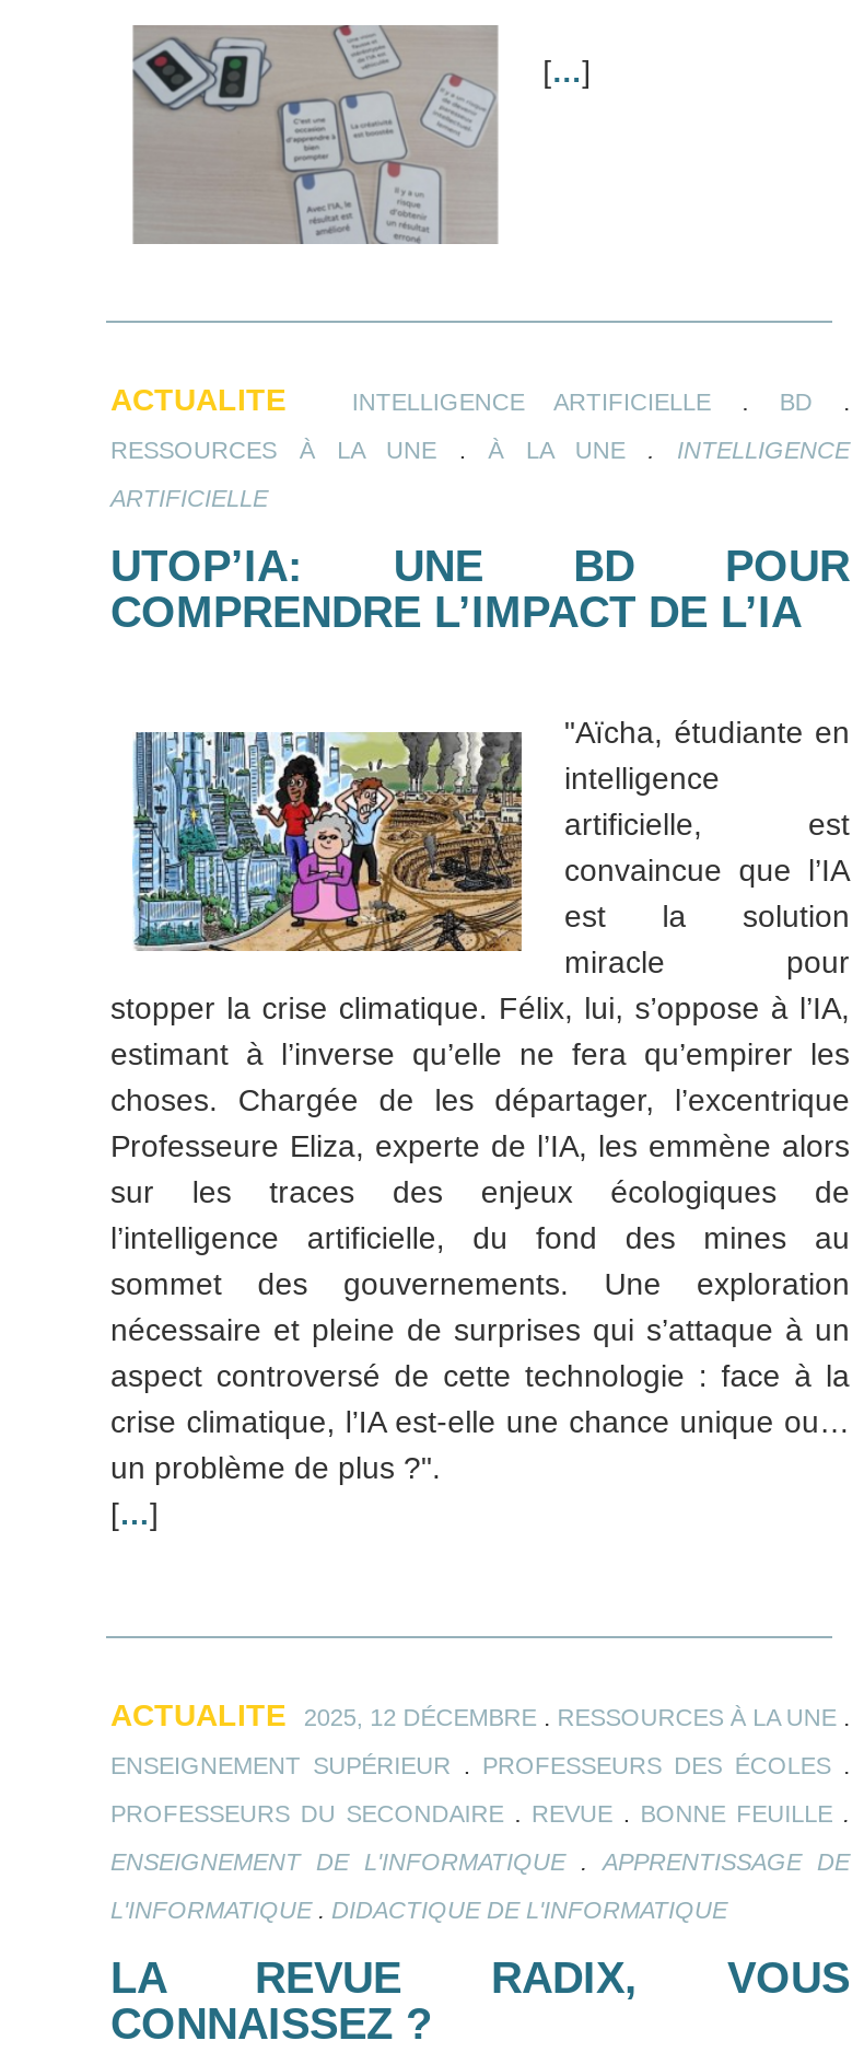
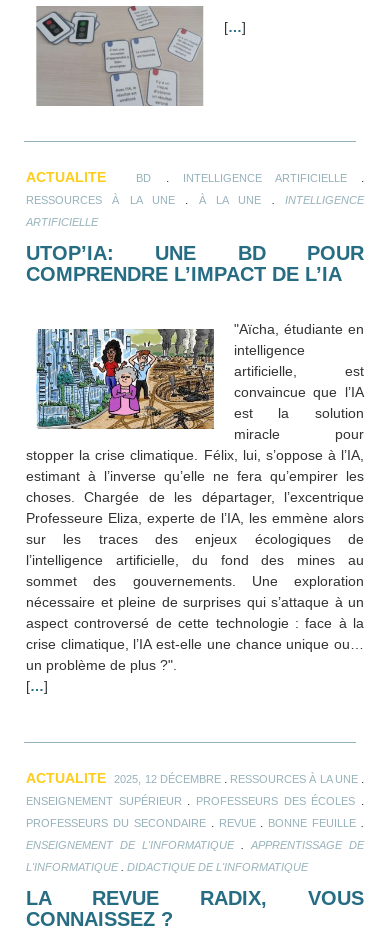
- INTELLIGENCE ARTIFICIELLE. BD.
+ BD. INTELLIGENCE ARTIFICIELLE.
